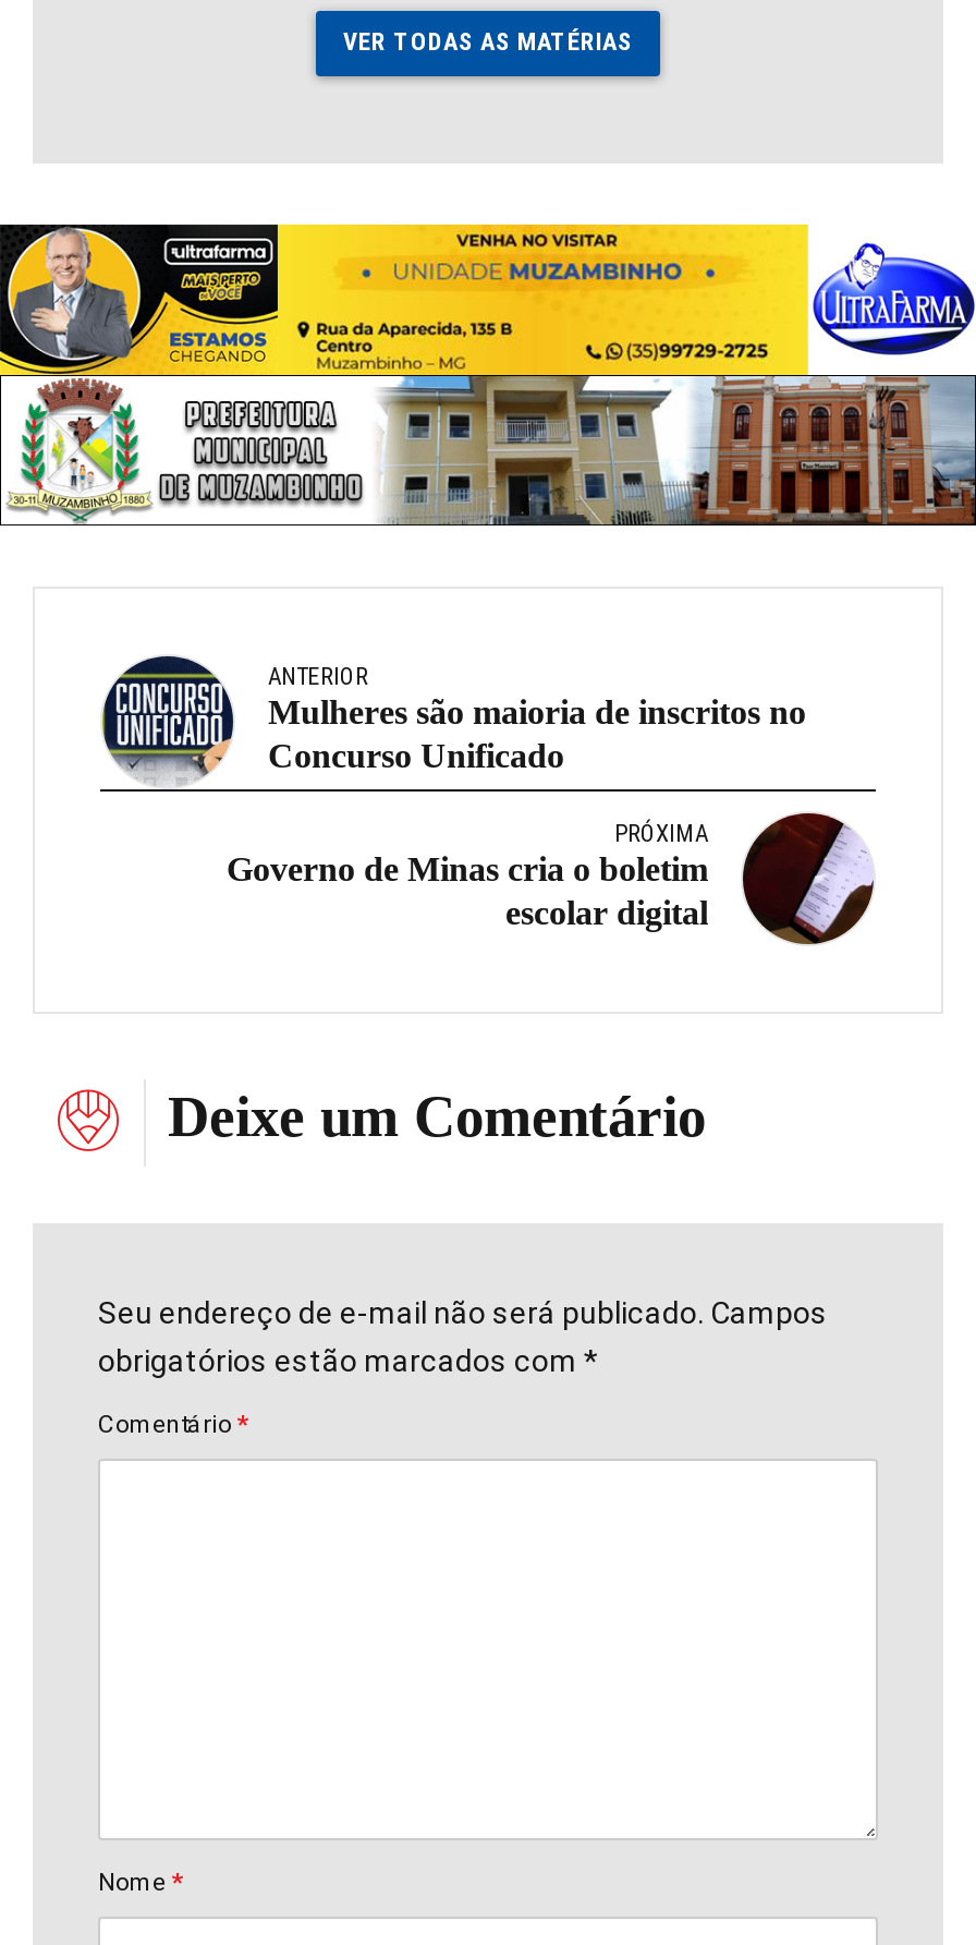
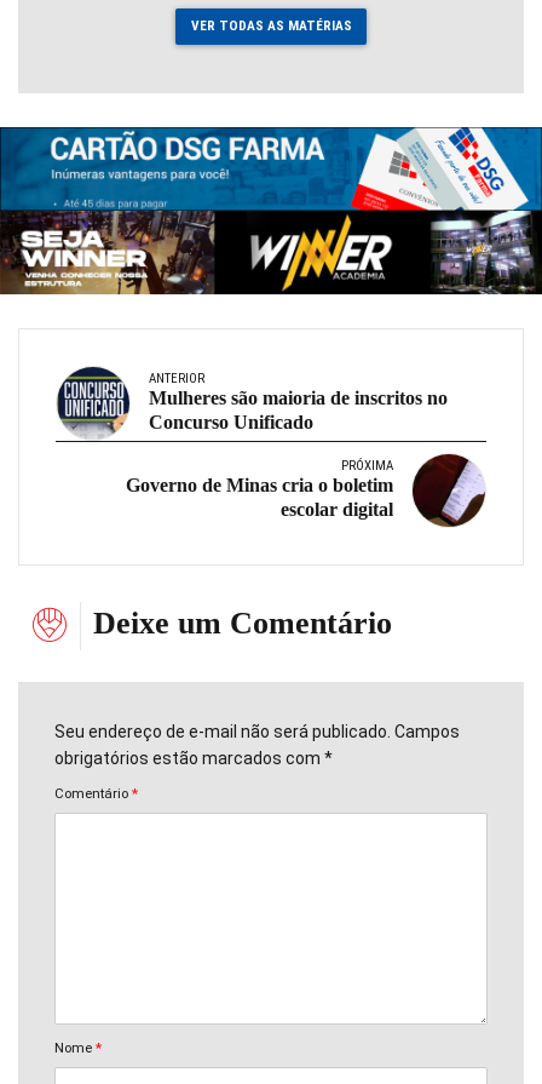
- [image]
+ [image]
